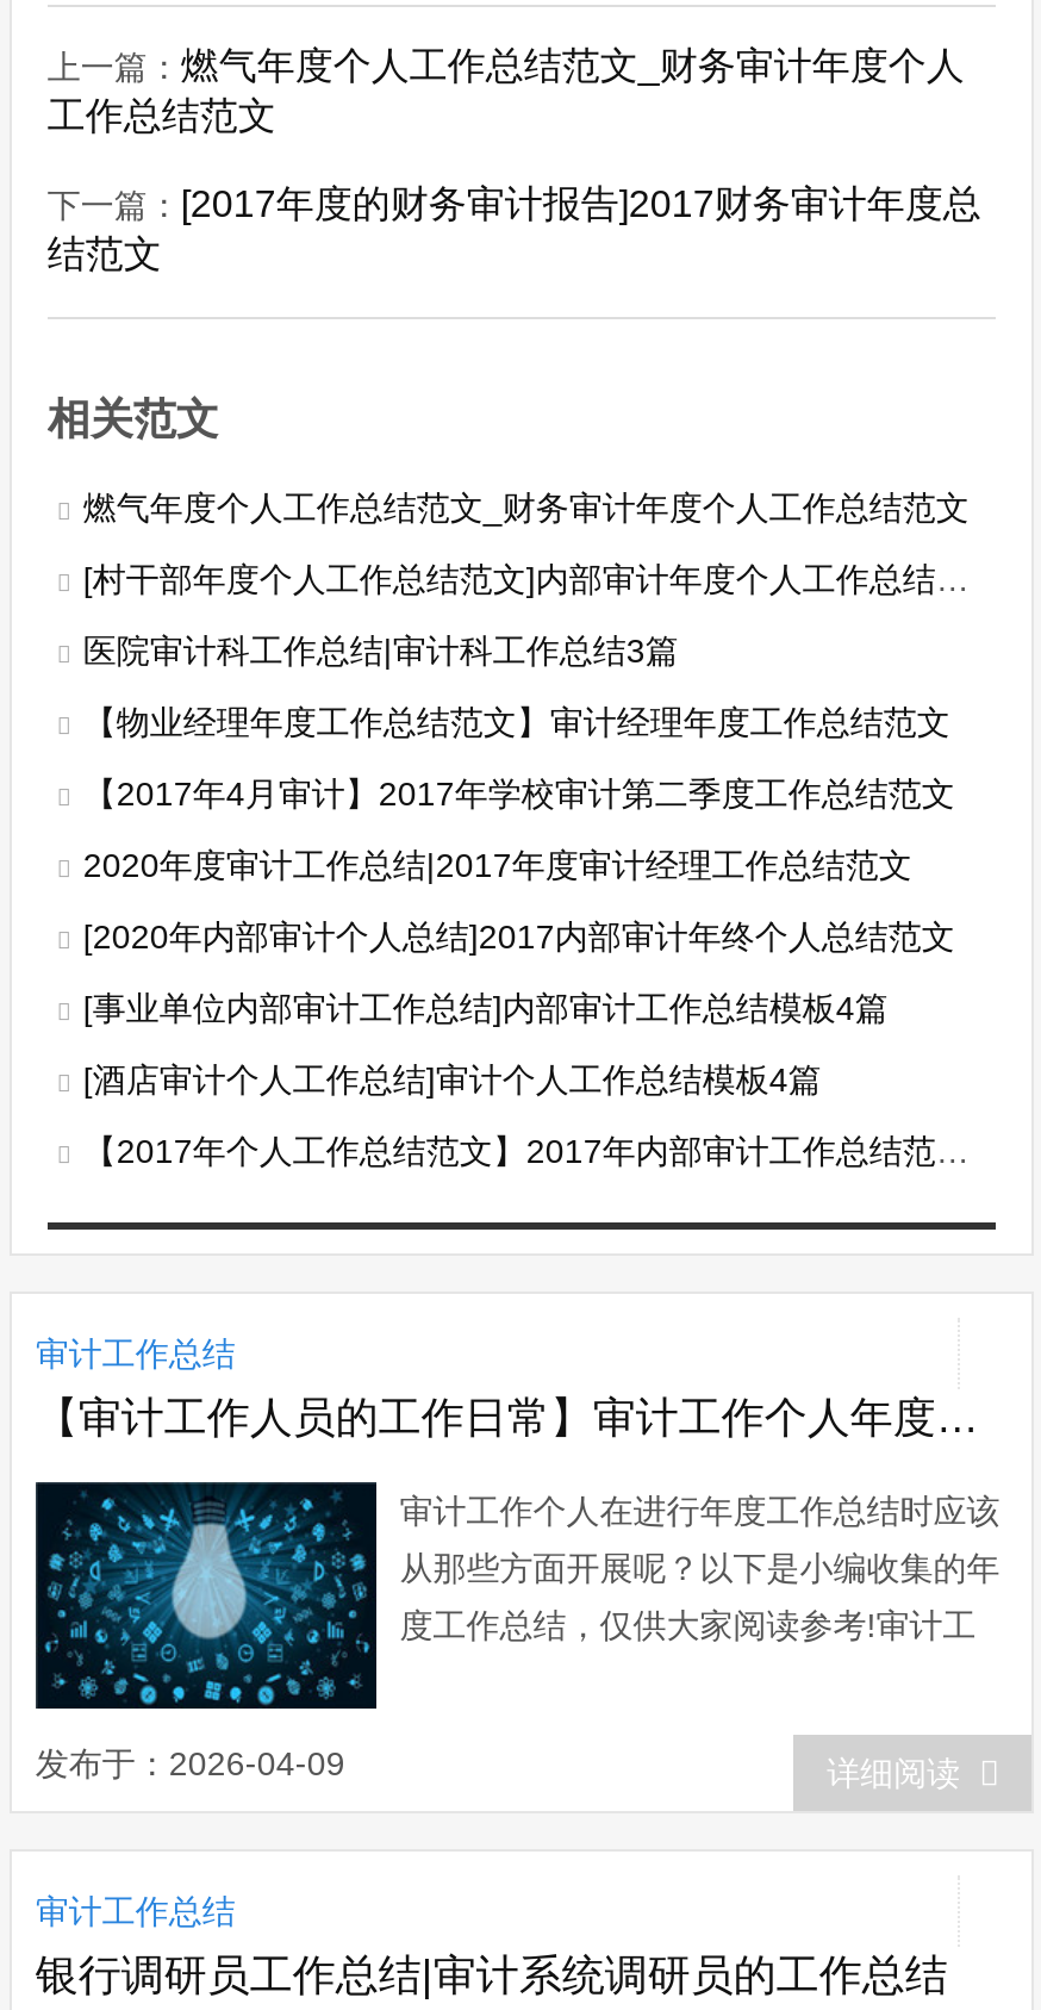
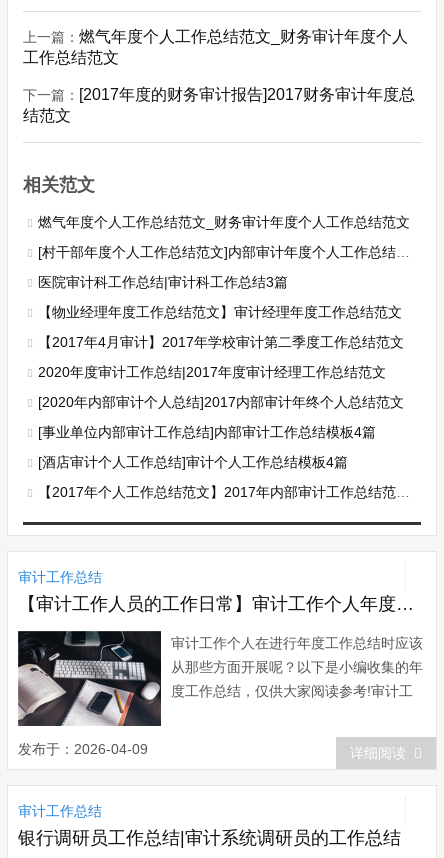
- [image]
+ [image]
